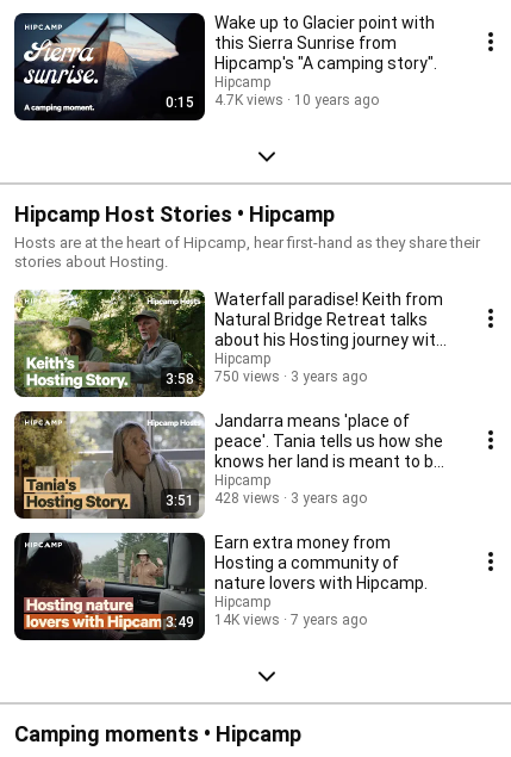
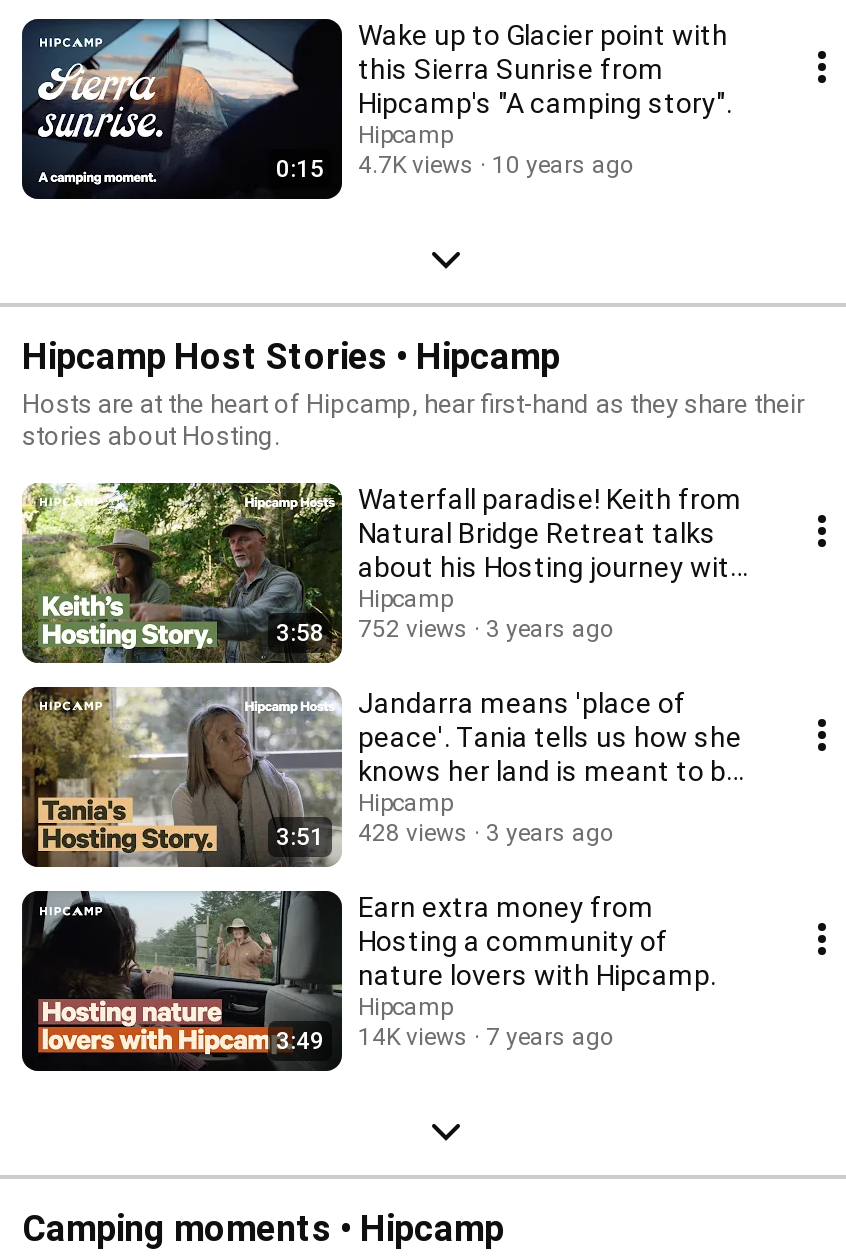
- 3:58 750 views 3 years ago
+ 3:58 752 views 3 years ago
